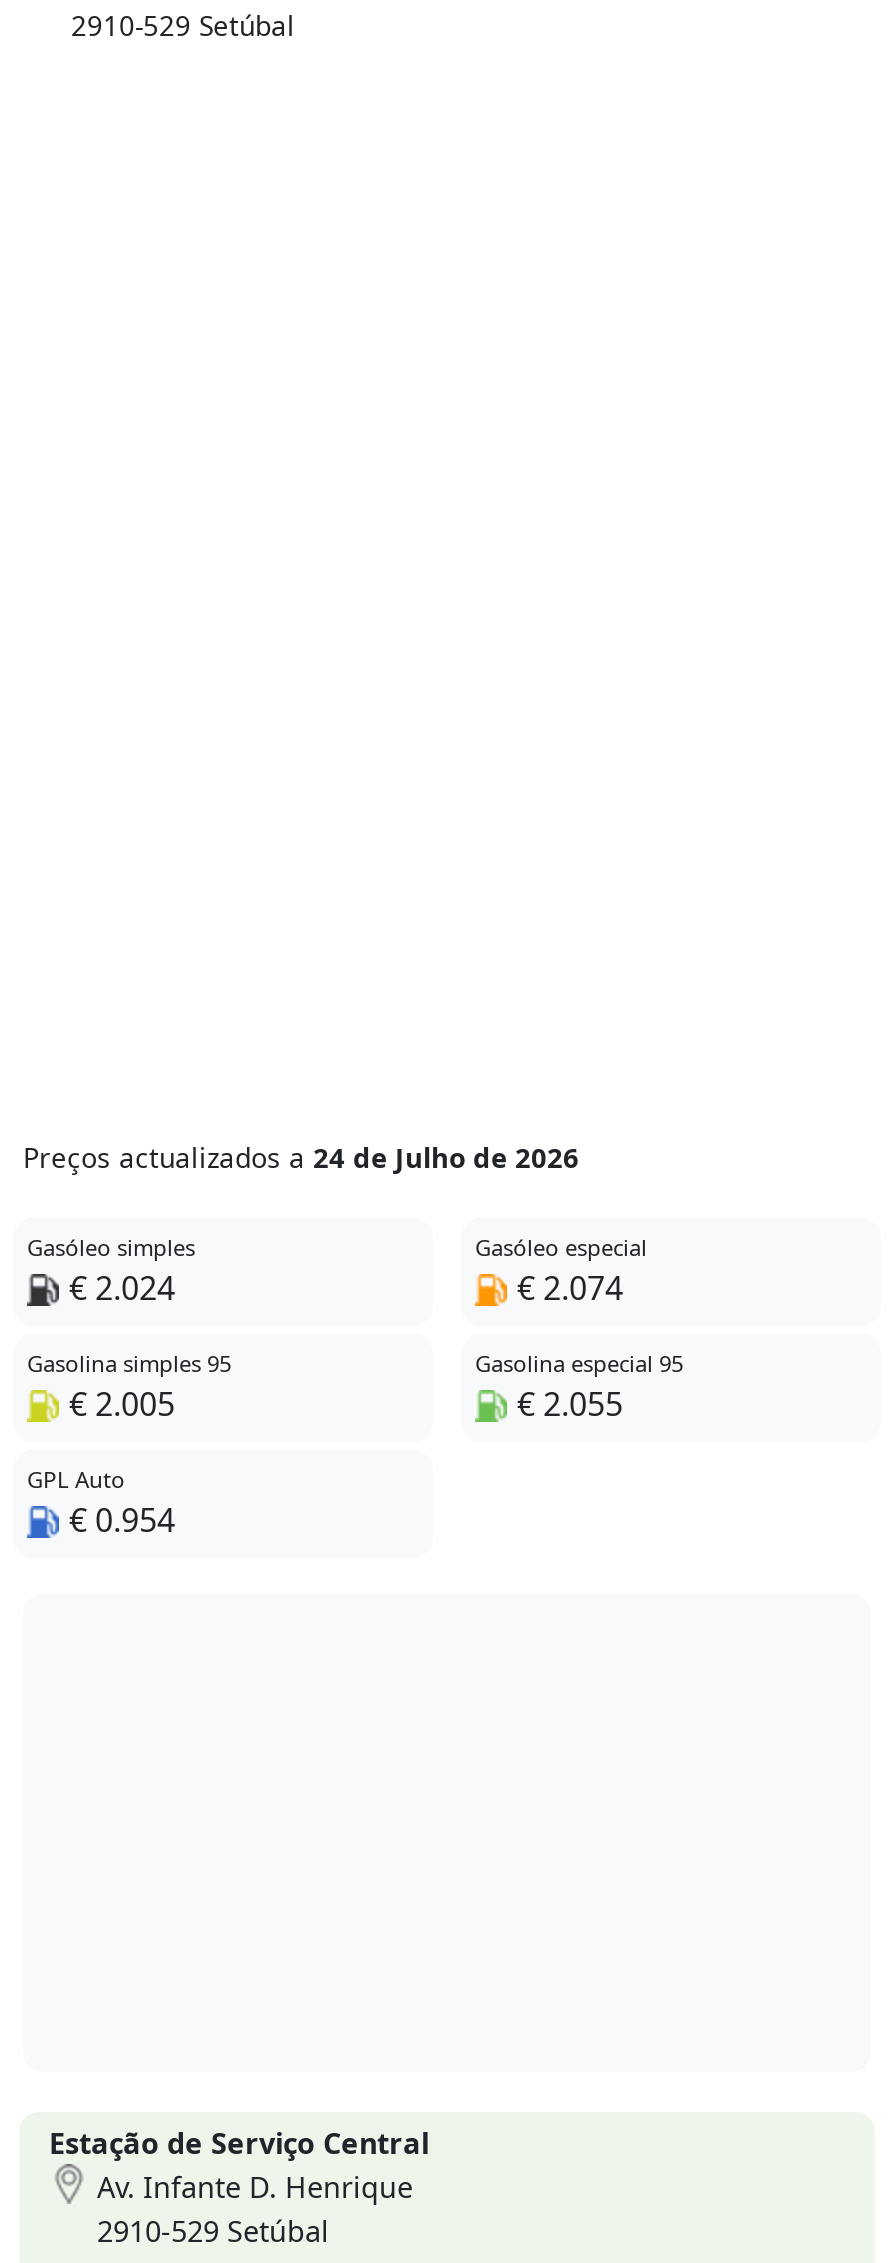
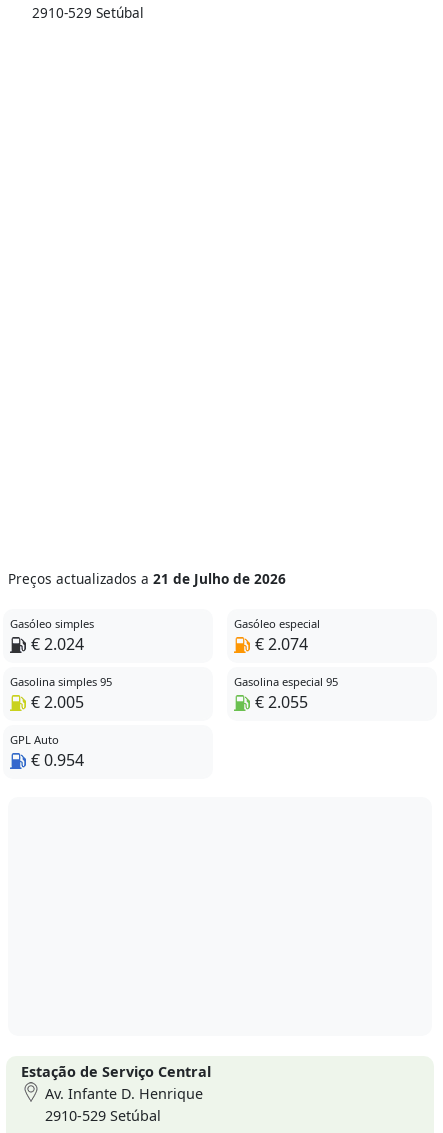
- Preços actualizados a 24 de Julho de 2026
+ Preços actualizados a 21 de Julho de 2026
